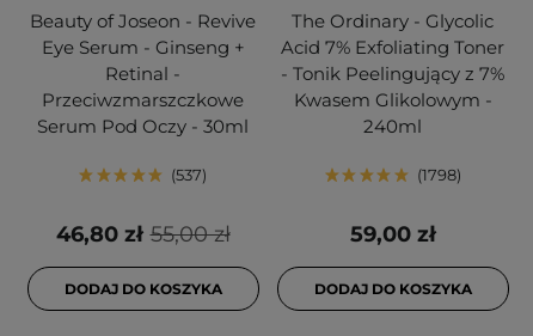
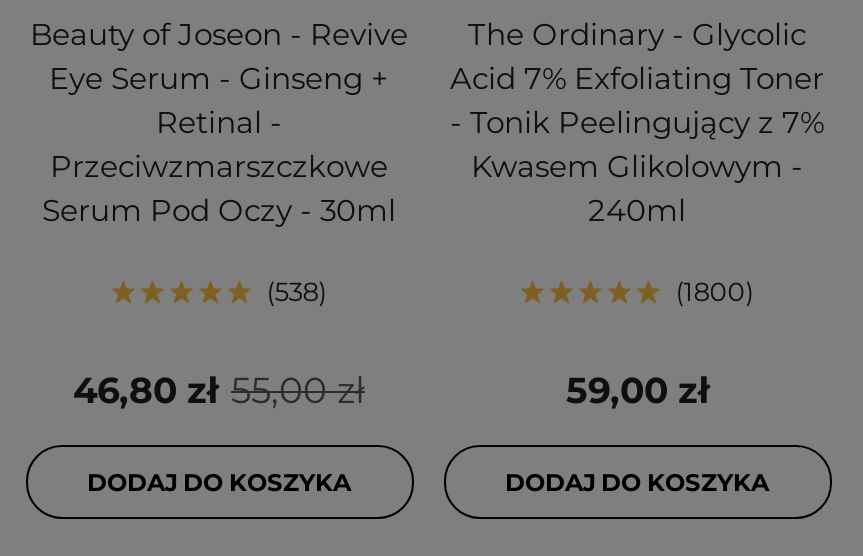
- 537
+ 538

- 1798
+ 1800
